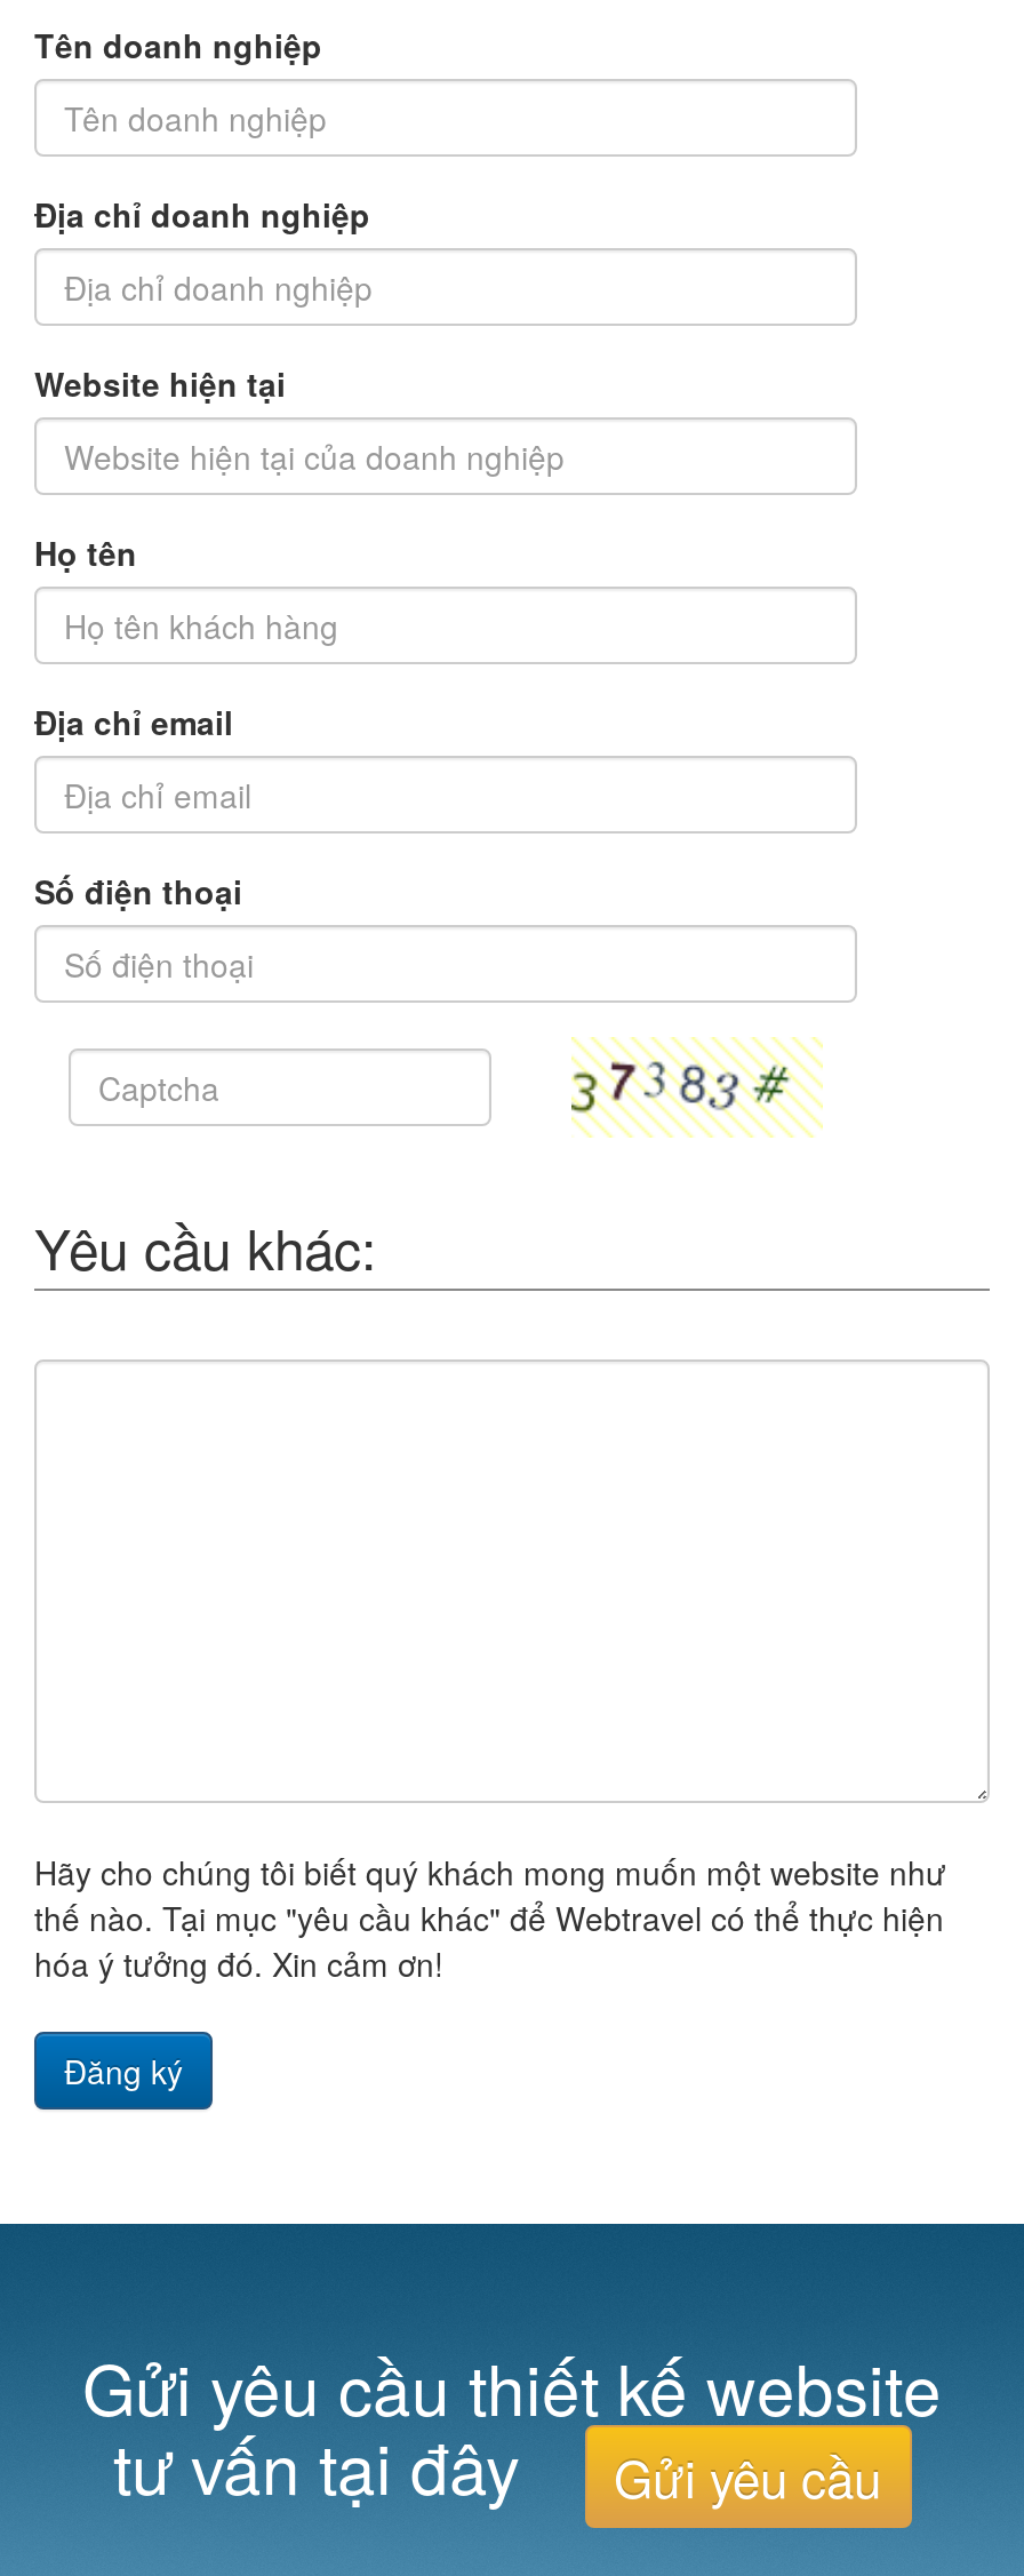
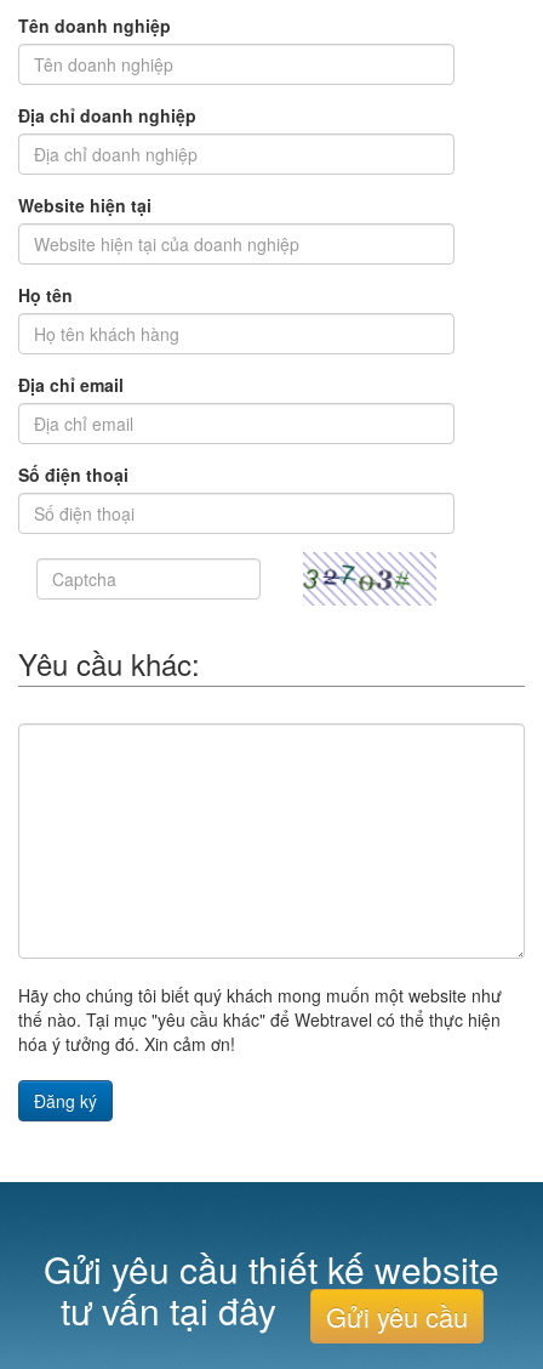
- [image]
+ [image]
